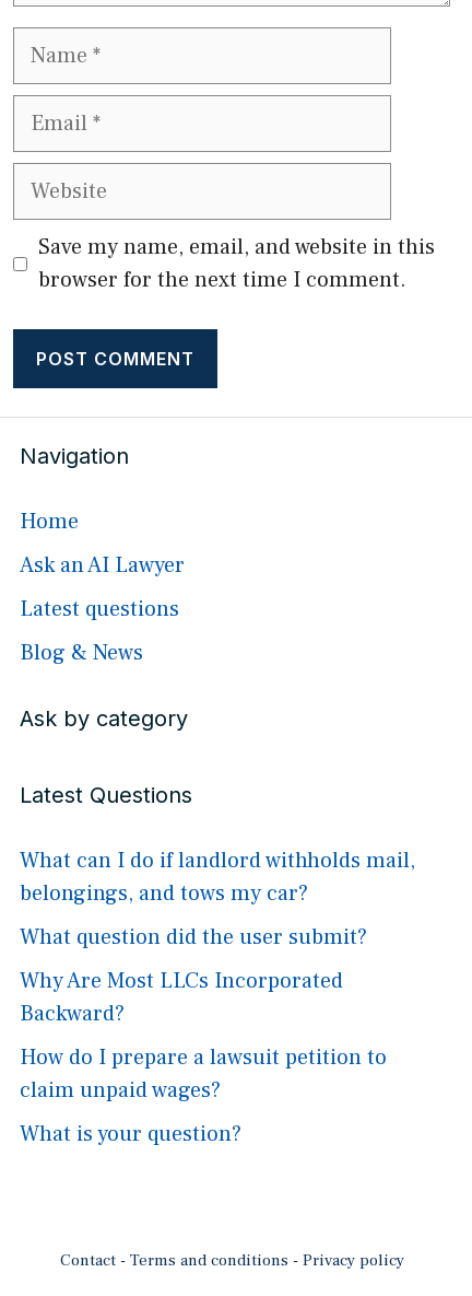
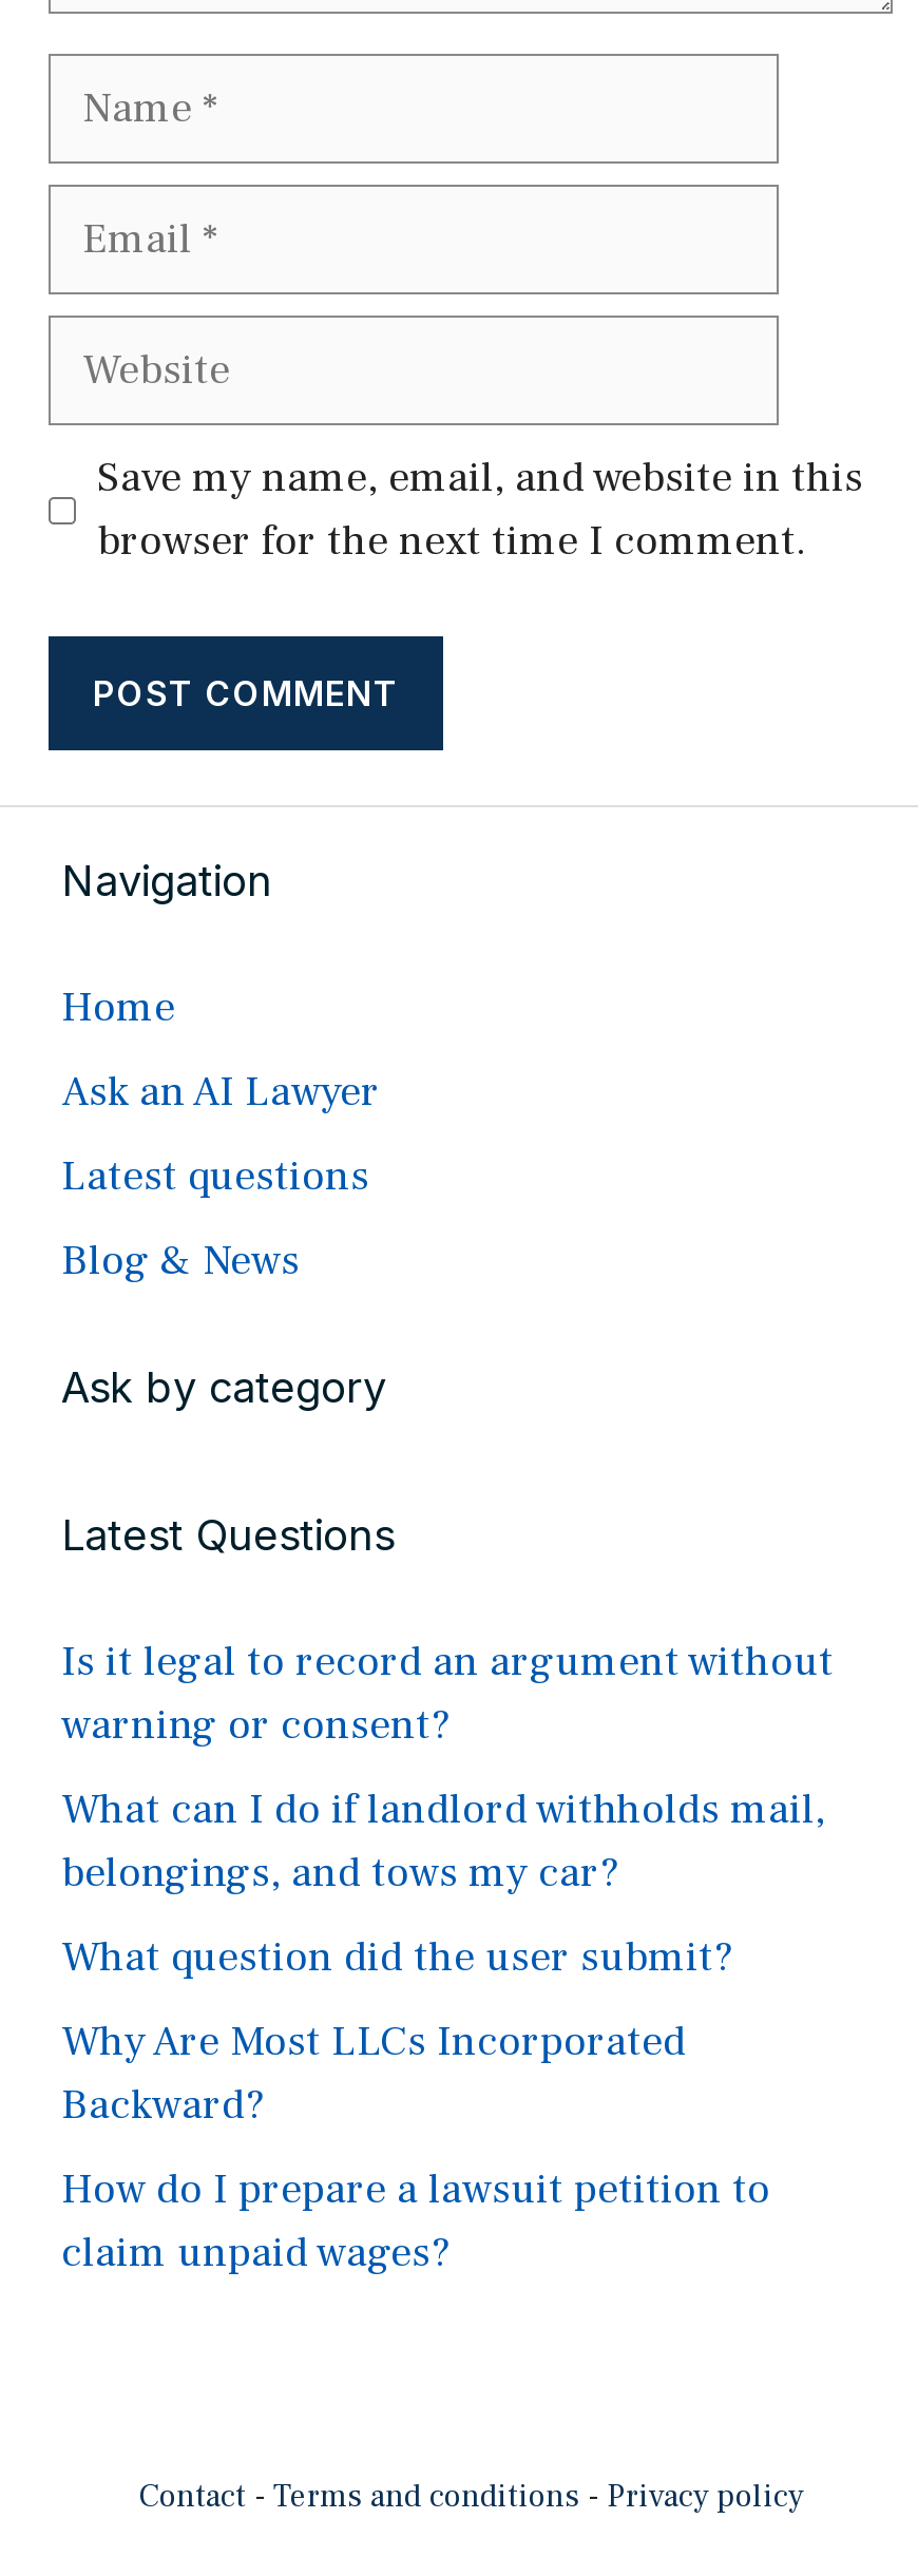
+ Is it legal to record an argument without
+ warning or consent?

moved down: What can I do if landlord withholds mail, | belongings, and tows my car? | What question did the user submit? | Why Are Most LLCs Incorporated | Backward? | How do I prepare a lawsuit petition to | claim unpaid wages?

- What is your question?
